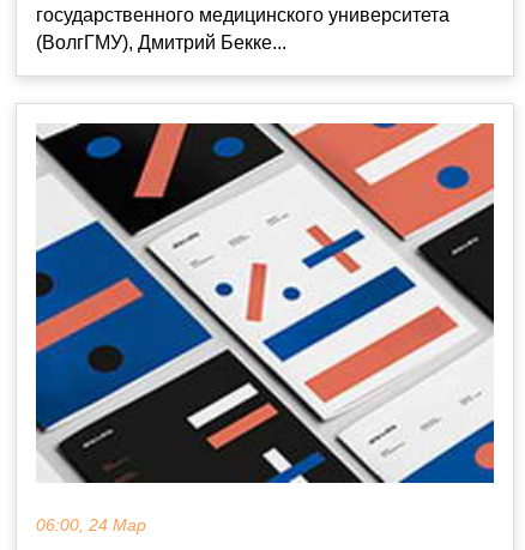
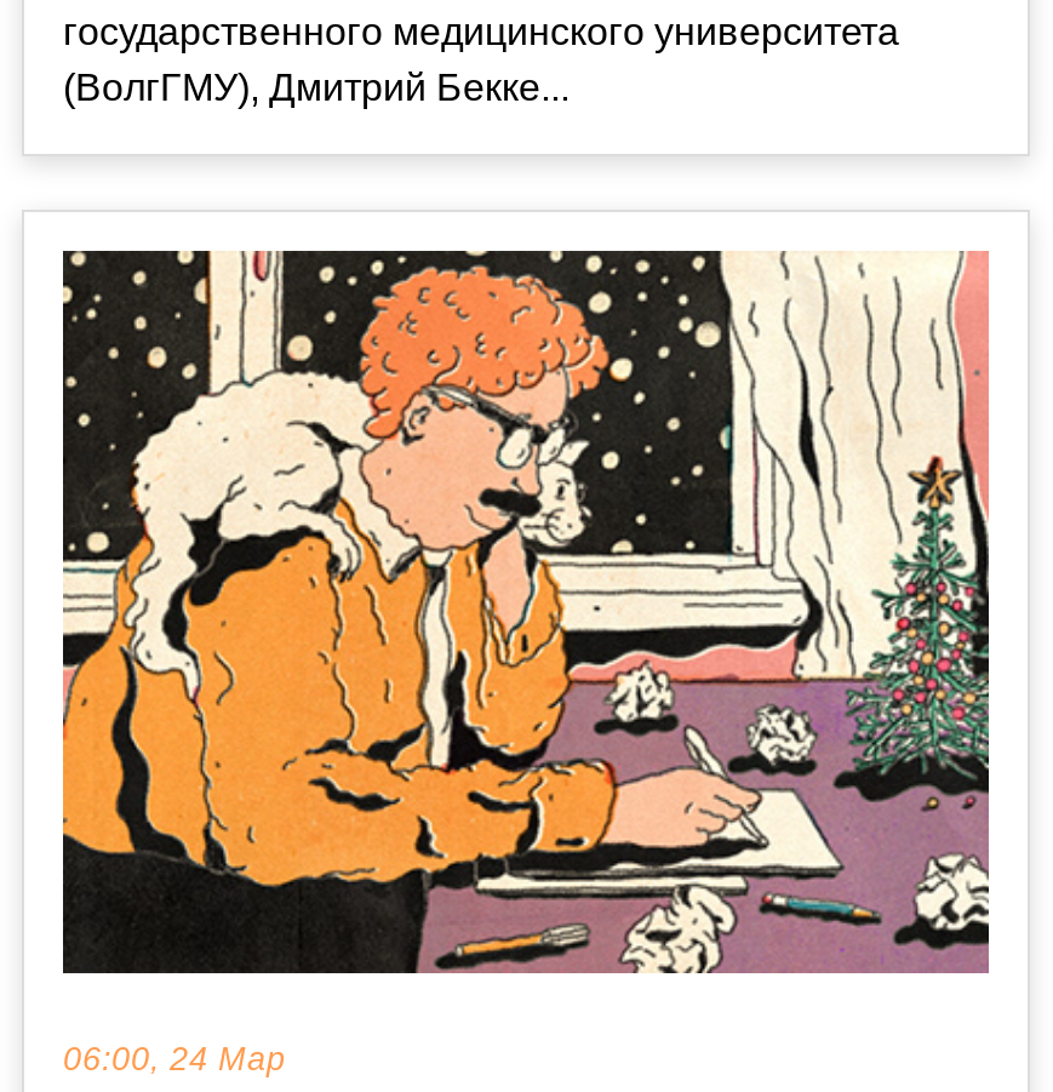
- [image]
+ [image]
